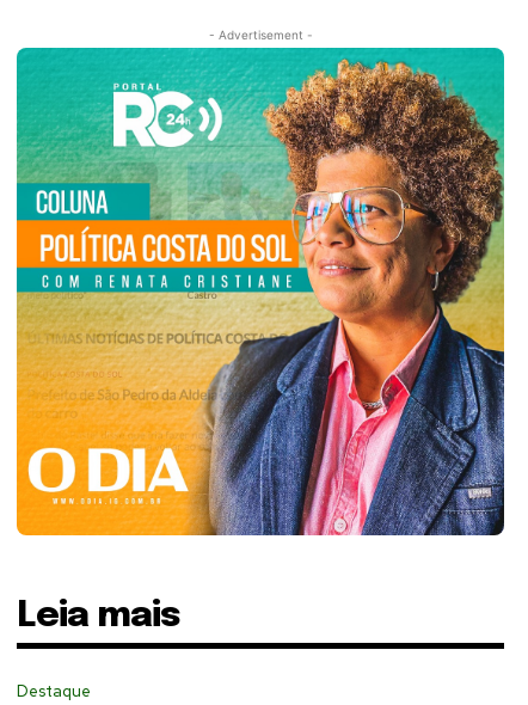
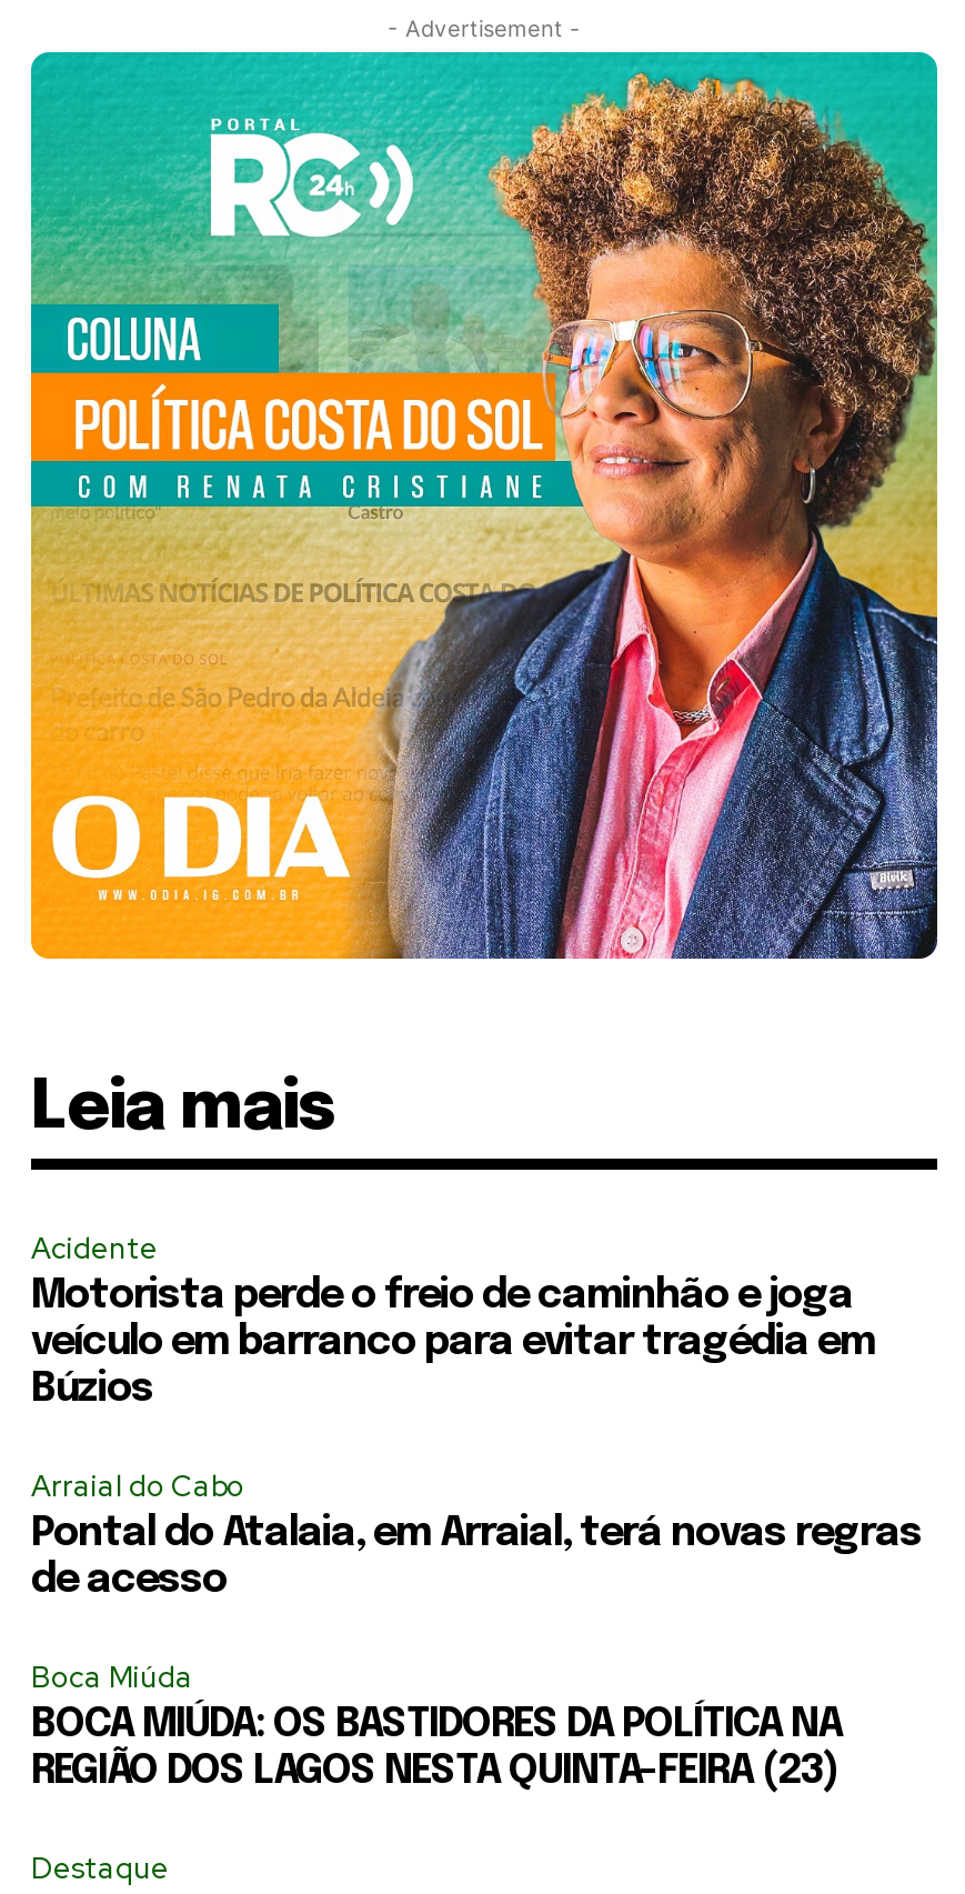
+ Acidente
+ Motorista perde o freio de caminhão e joga
+ veículo em barranco para evitar tragédia em
+ Búzios
+ Arraial do Cabo
+ Pontal do Atalaia, em Arraial, terá novas regras
+ de acesso
+ Boca Miúda
+ BOCA MIÚDA: OS BASTIDORES DA POLÍTICA NA
+ REGIÃO DOS LAGOS NESTA QUINTA-FEIRA (23)
